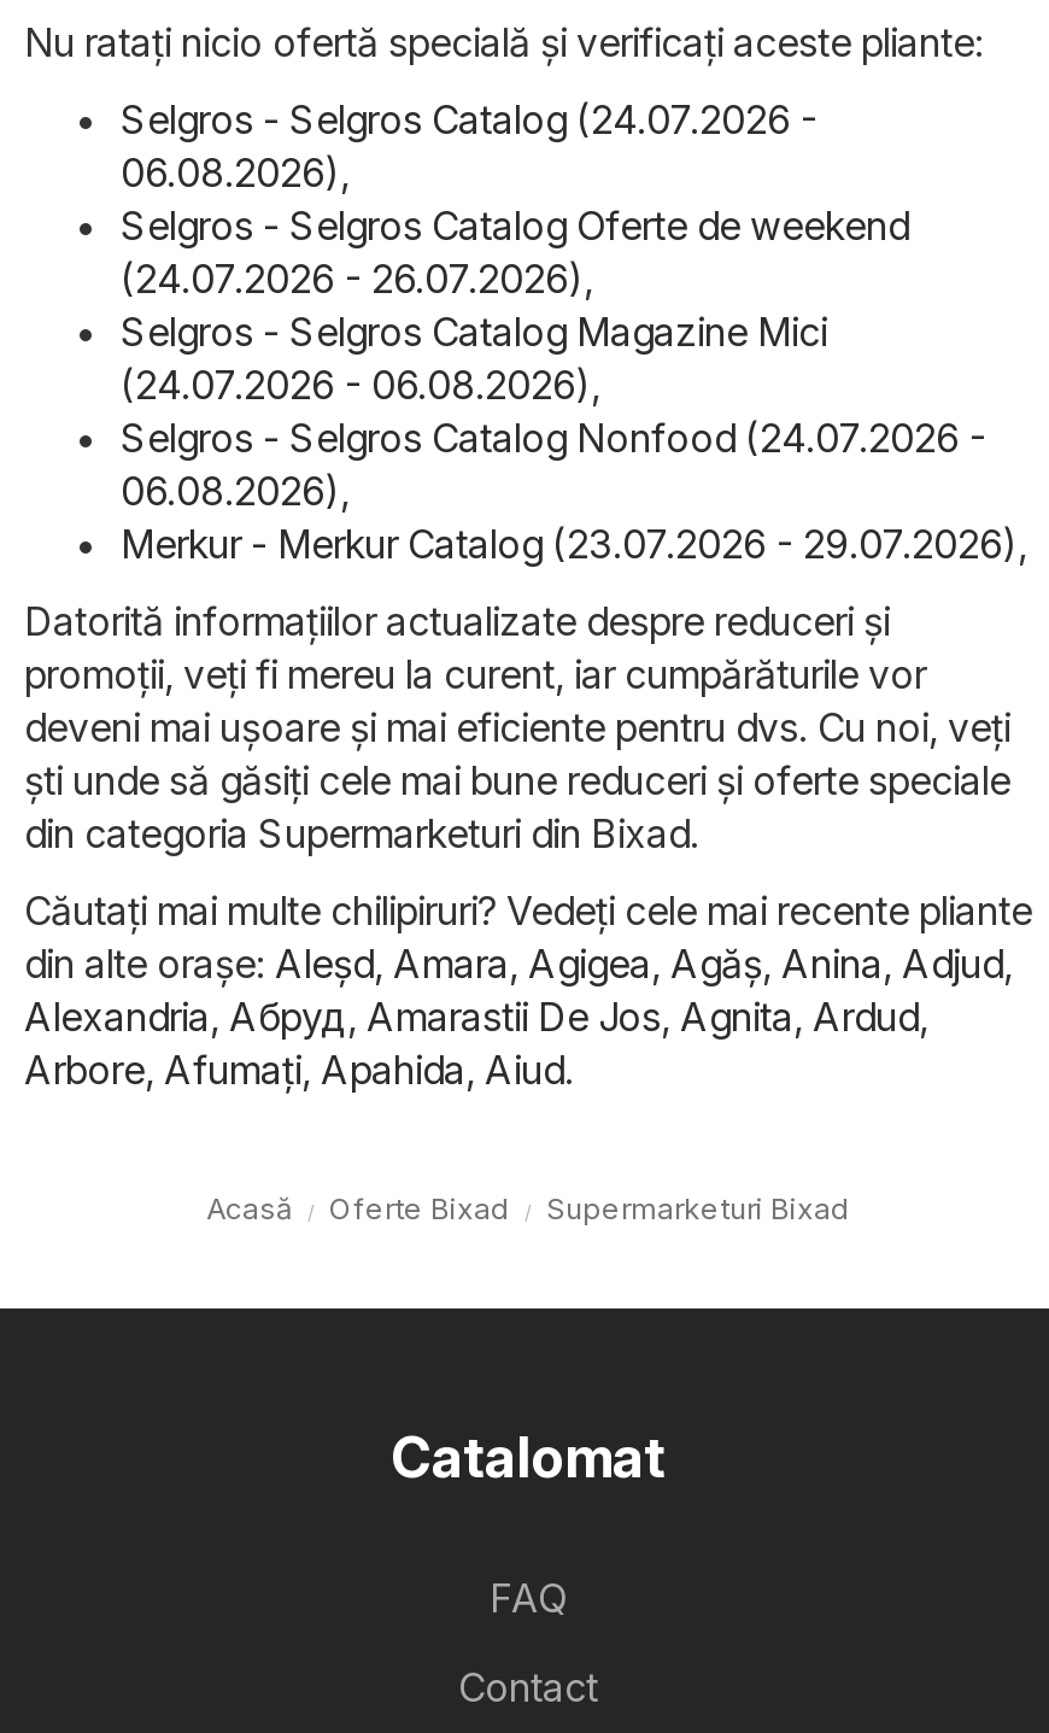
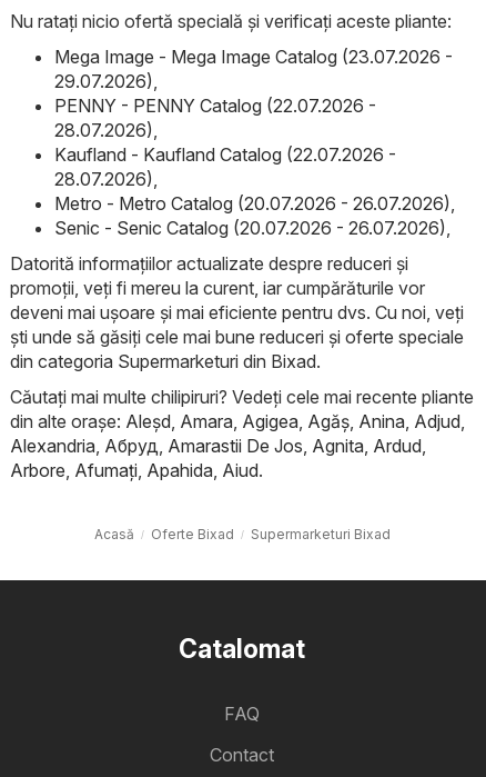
- Selgros - Selgros Catalog (24.07.2026 -
- 06.08.2026),
- Selgros - Selgros Catalog Oferte de weekend
- (24.07.2026 - 26.07.2026),
- Selgros - Selgros Catalog Magazine Mici
- (24.07.2026 - 06.08.2026),
- Selgros - Selgros Catalog Nonfood (24.07.2026 -
- 06.08.2026),
- Merkur - Merkur Catalog (23.07.2026 - 29.07.2026),
+ Mega Image - Mega Image Catalog (23.07.2026 -
+ 29.07.2026),
+ PENNY - PENNY Catalog (22.07.2026 -
+ 28.07.2026),
+ Kaufland - Kaufland Catalog (22.07.2026 -
+ 28.07.2026),
+ Metro - Metro Catalog (20.07.2026 - 26.07.2026),
+ Senic - Senic Catalog (20.07.2026 - 26.07.2026),
